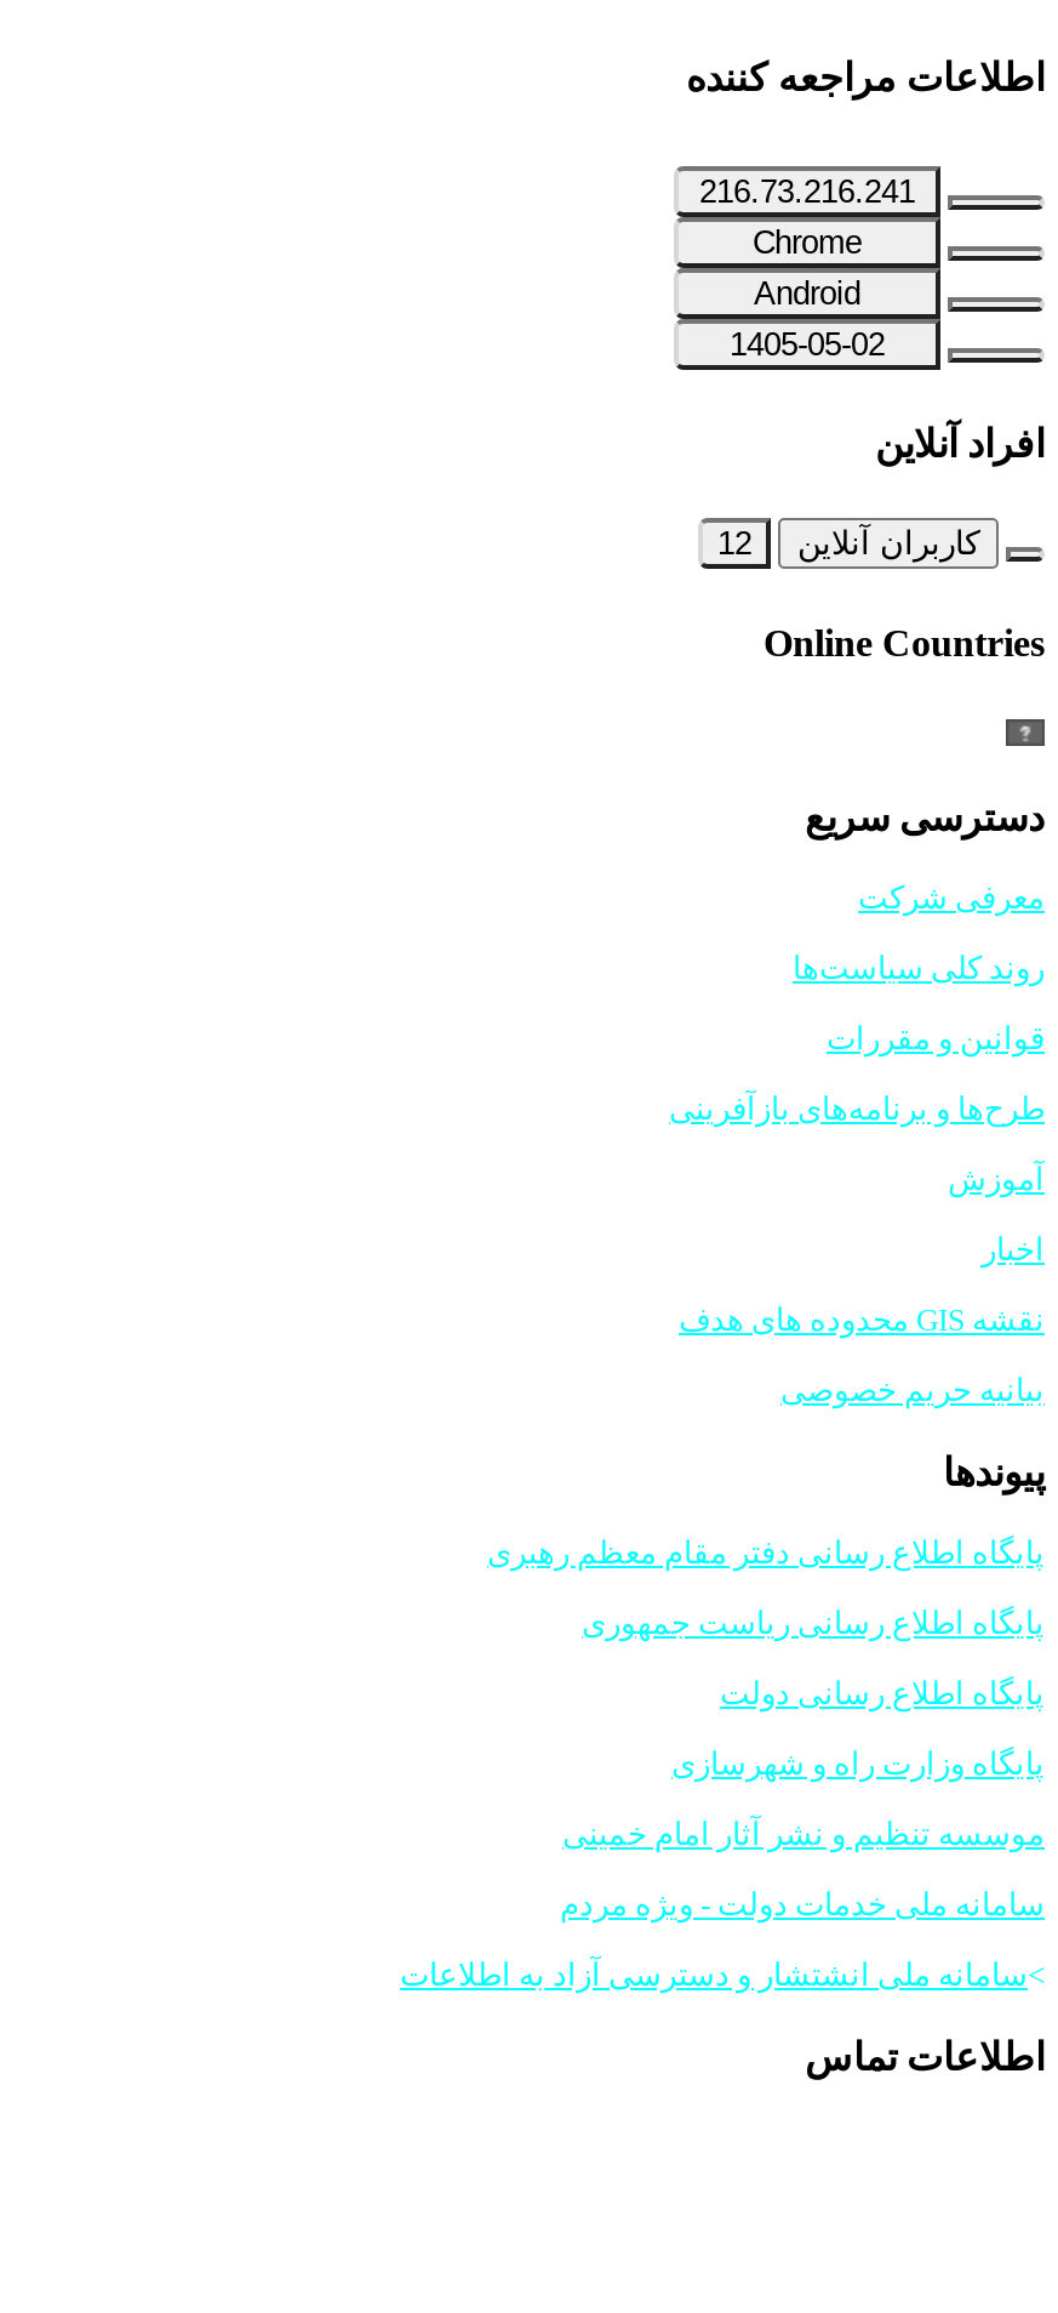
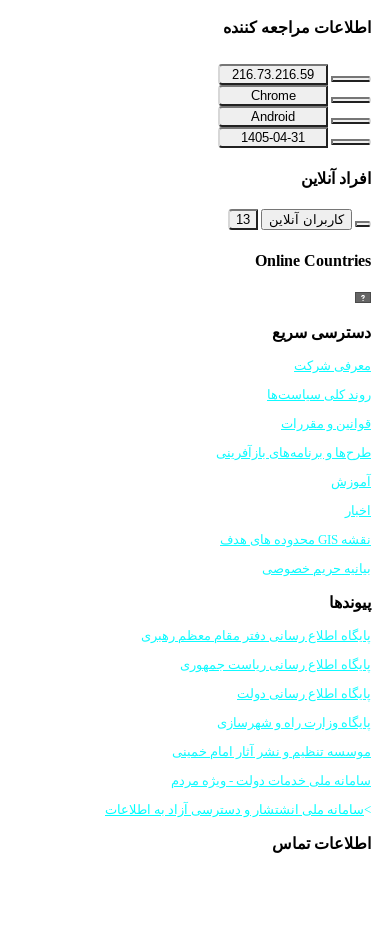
- 216.73.216.241
+ 216.73.216.59

- 1405-05-02
+ 1405-04-31

- کاربران آنلاین 12
+ کاربران آنلاین 13
